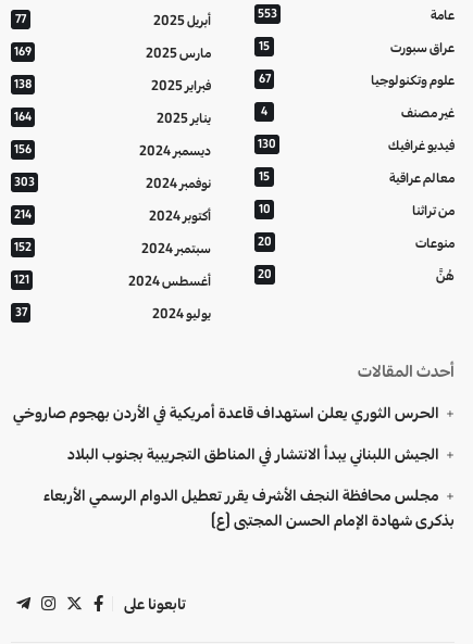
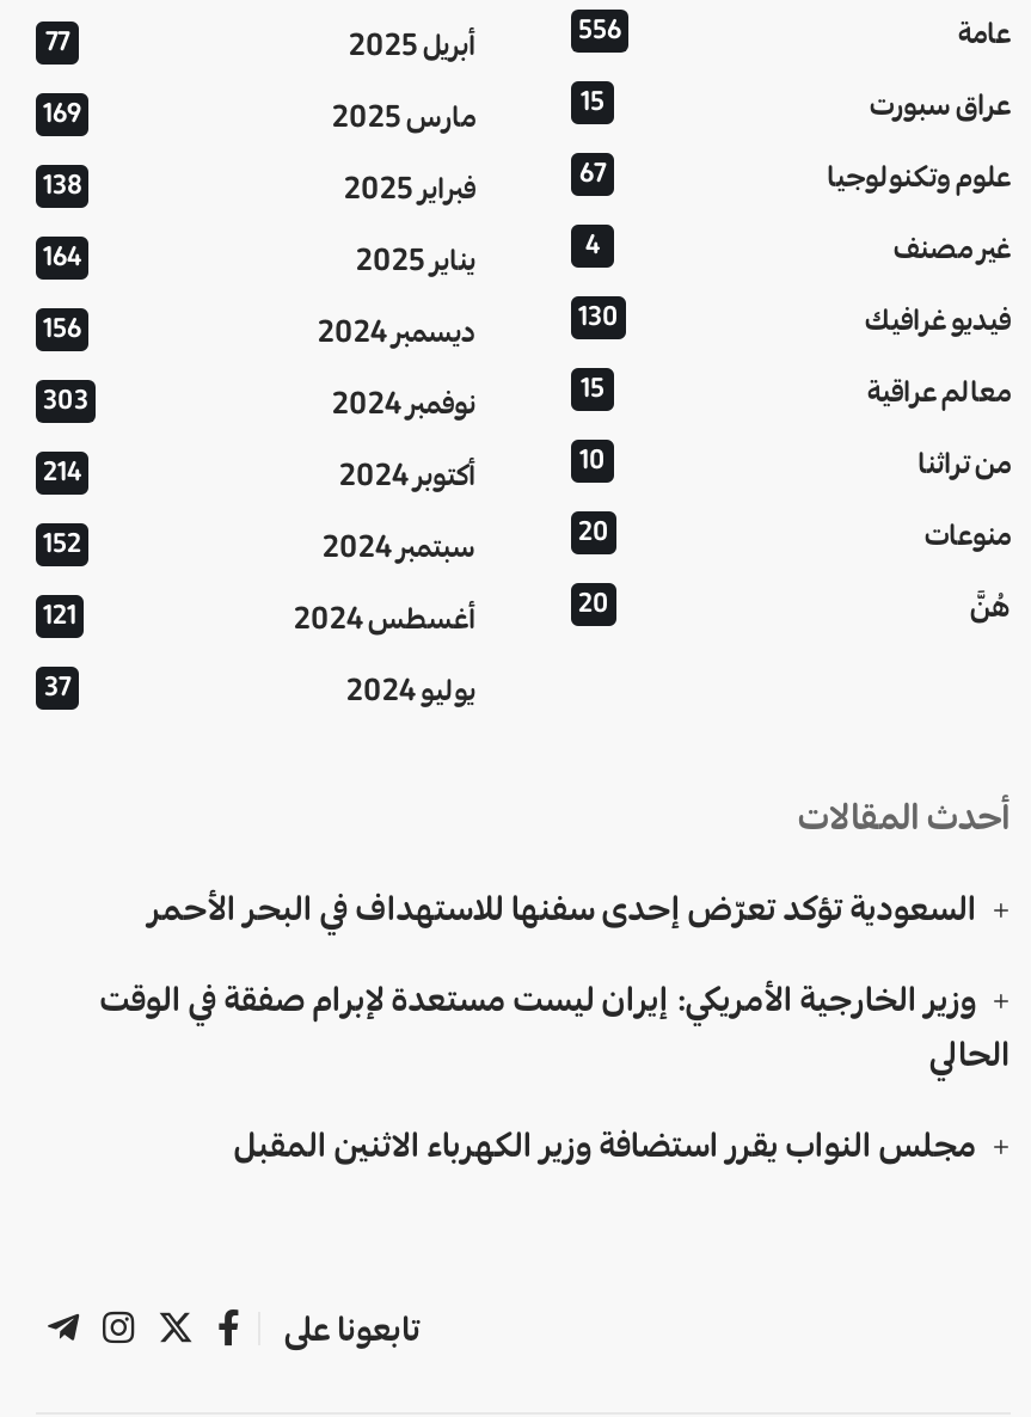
- 553
+ 556

- الحرس الثوري يعلن استهداف قاعدة أمريكية في الأردن بهجوم صاروخي
+ السعودية تؤكد تعرّض إحدى سفنها للاستهداف في البحر الأحمر

- الجيش اللبناني يبدأ الانتشار في المناطق التجريبية بجنوب البلاد
+ وزير الخارجية الأمريكي: إيران ليست مستعدة لإبرام صفقة في الوقت
+ الحالي

- مجلس محافظة النجف الأشرف يقرر تعطيل الدوام الرسمي الأربعاء
- بذكرى شهادة الإمام الحسن المجتبى (ع)
+ مجلس النواب يقرر استضافة وزير الكهرباء الاثنين المقبل
